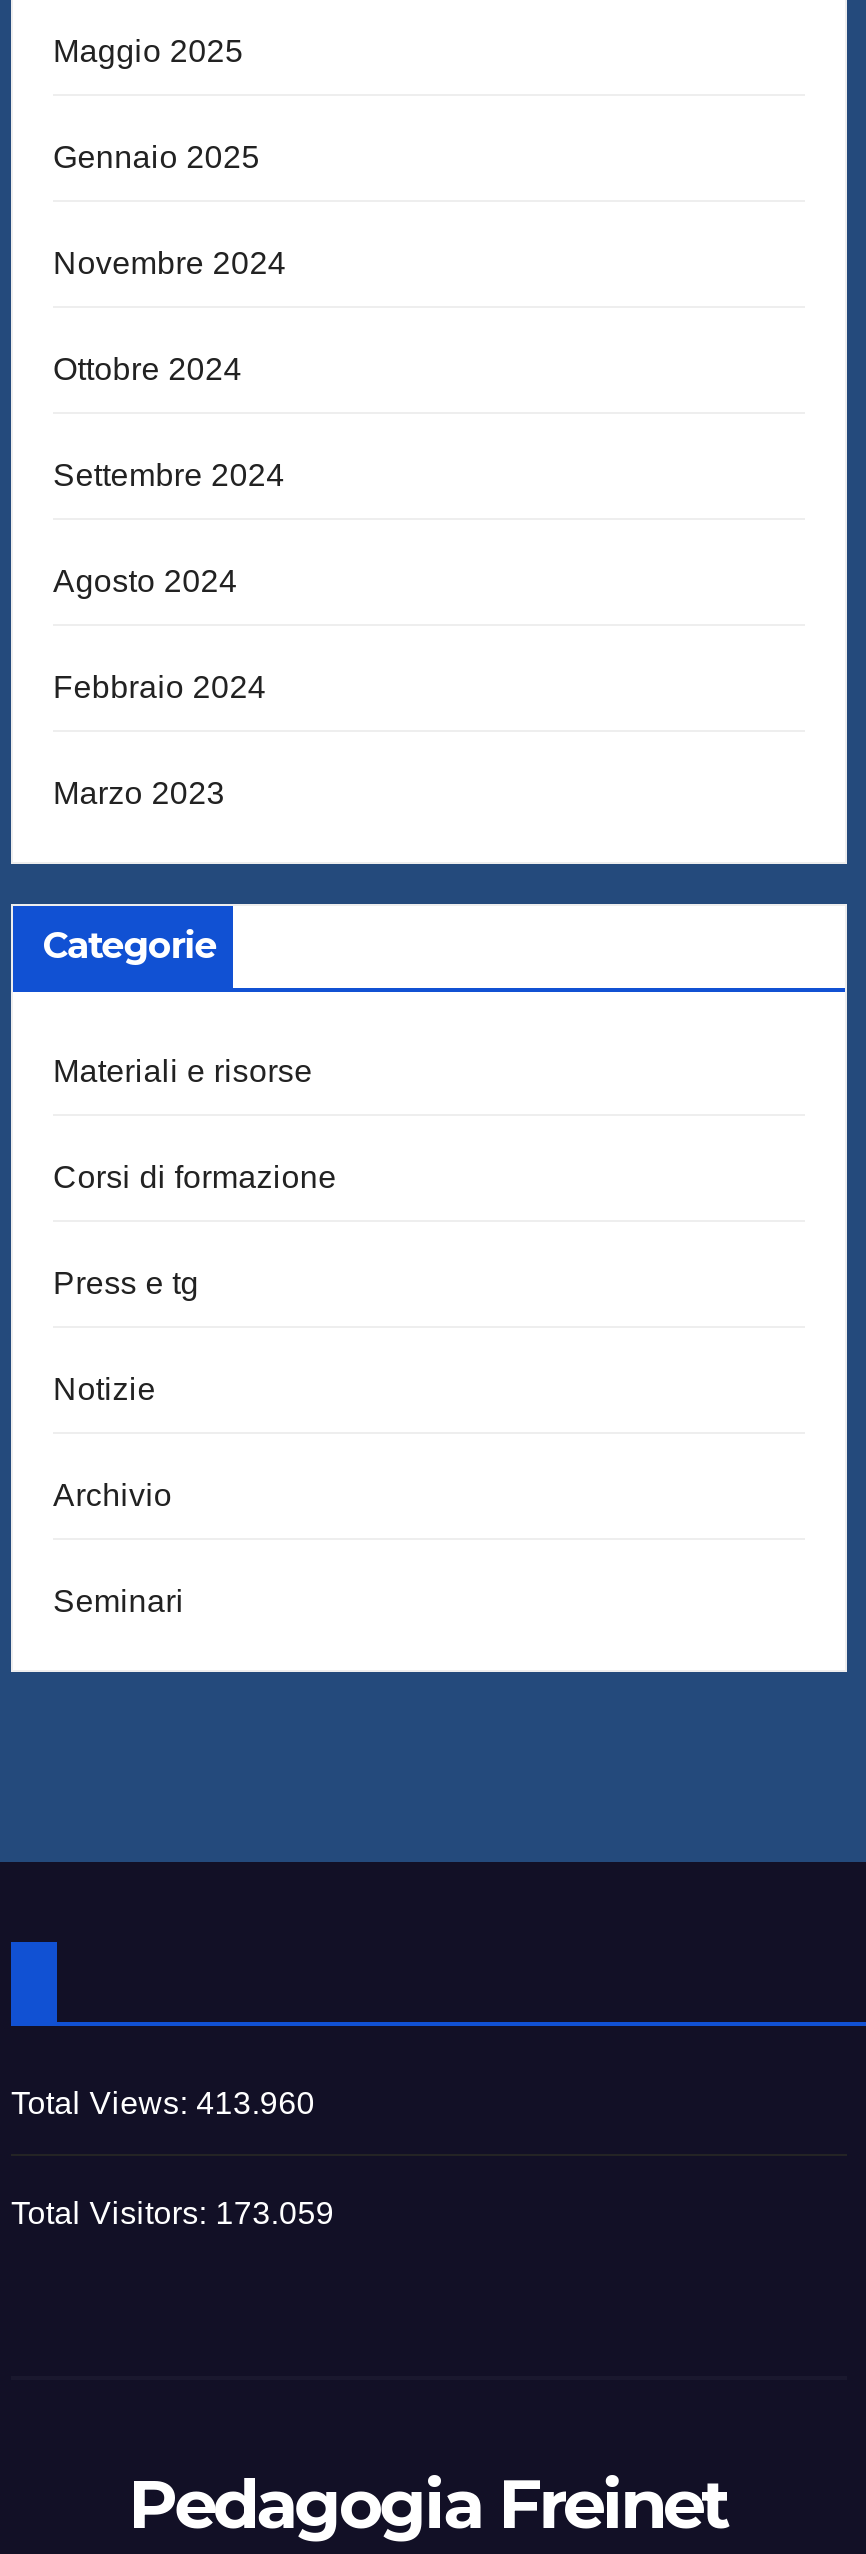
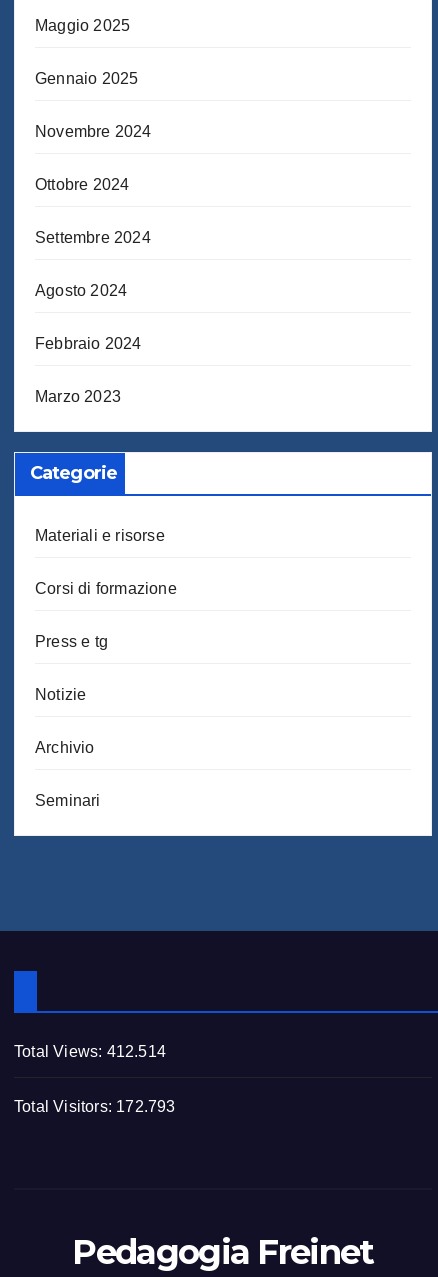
- Total Views: 413.960
+ Total Views: 412.514

- Total Visitors: 173.059
+ Total Visitors: 172.793
